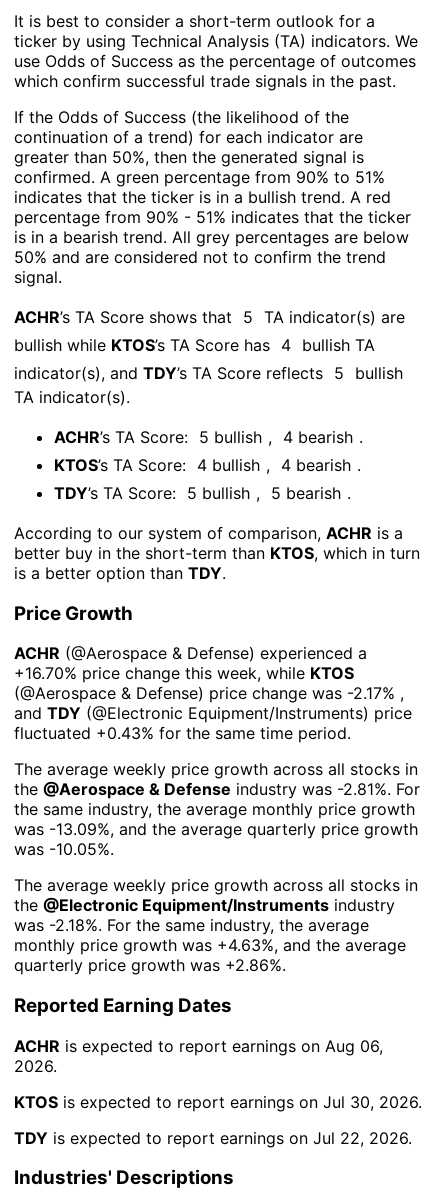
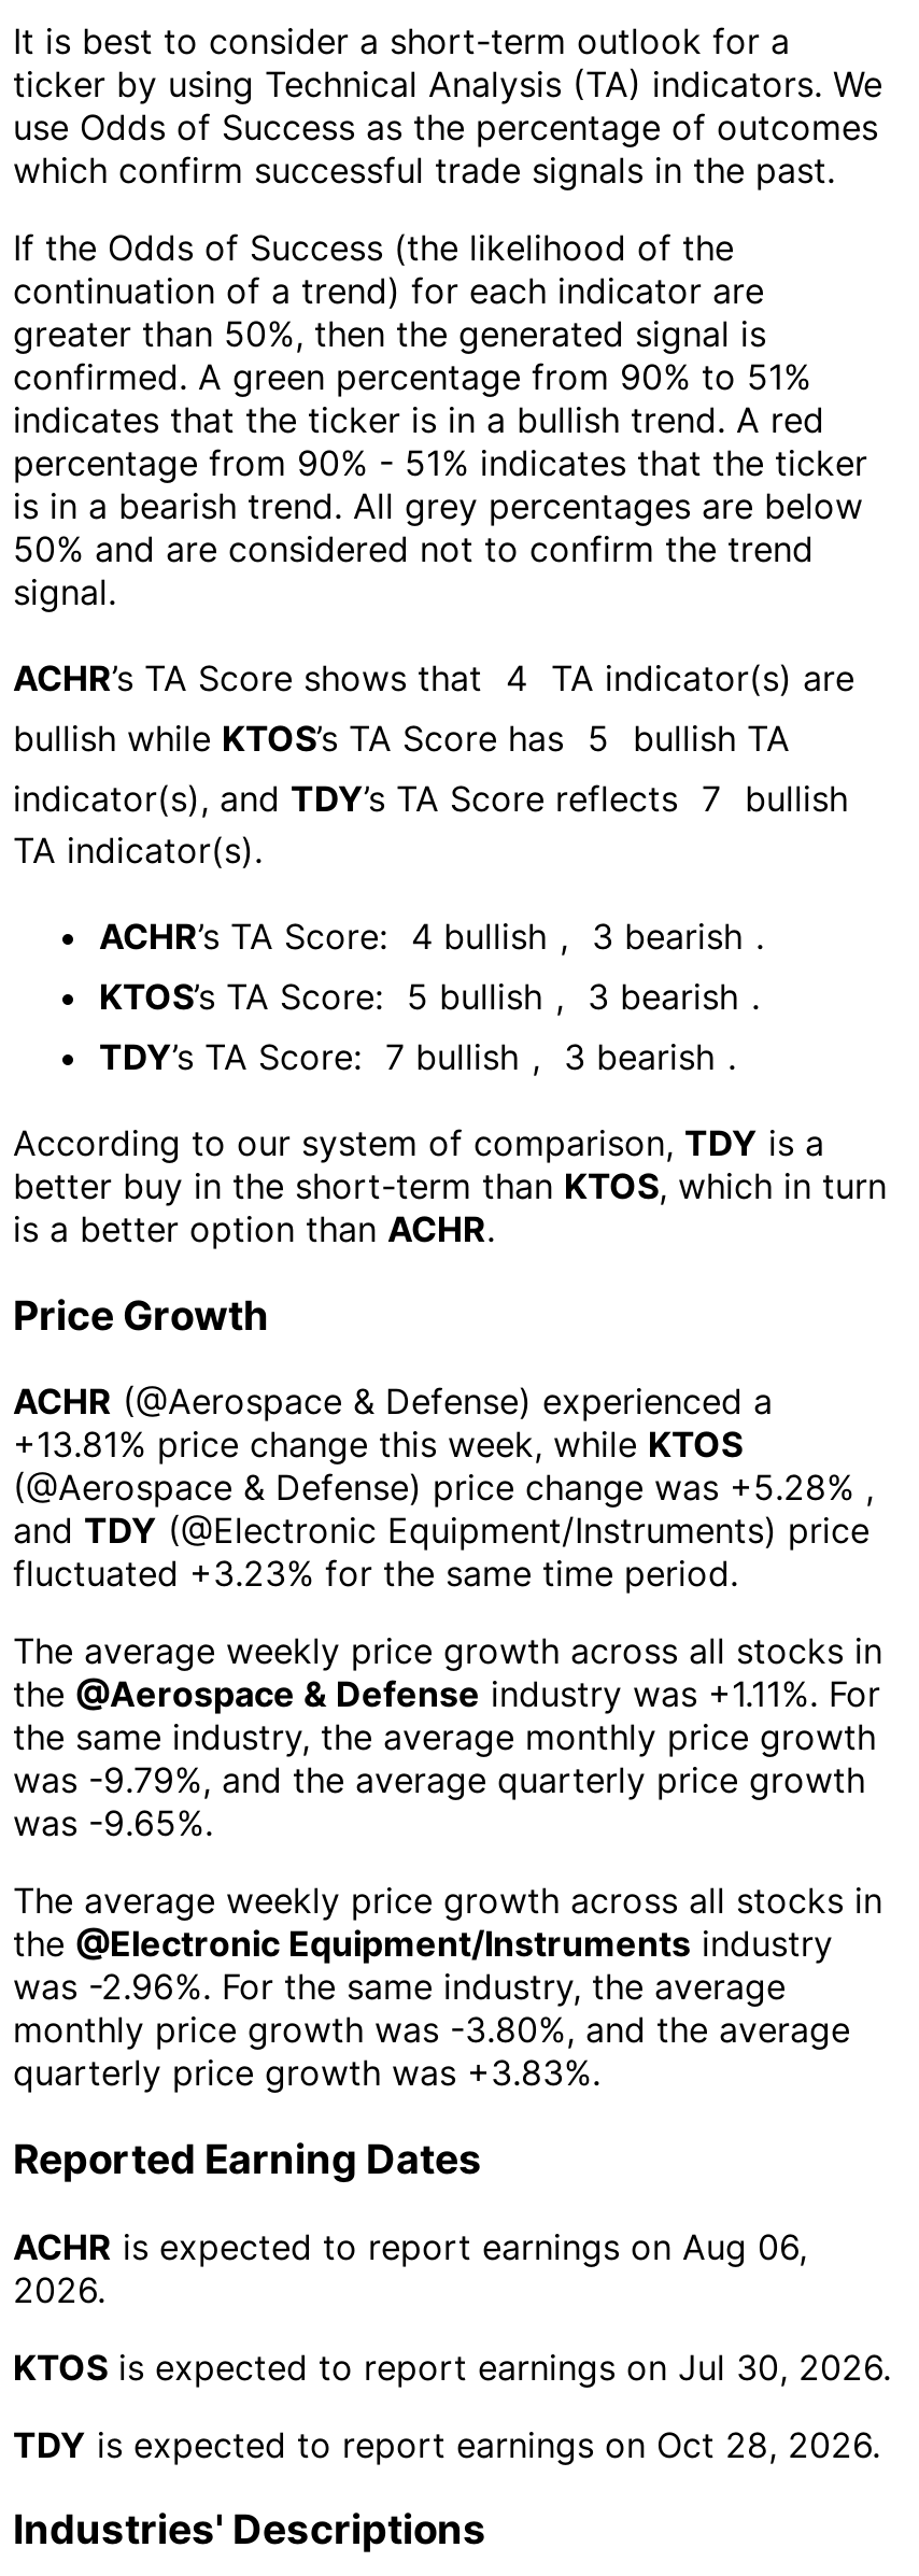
- ACHR’s TA Score shows that 5 TA indicator(s) are
+ ACHR’s TA Score shows that 4 TA indicator(s) are

- bullish while KTOS’s TA Score has 4 bullish TA
+ bullish while KTOS’s TA Score has 5 bullish TA

- indicator(s), and TDY’s TA Score reflects 5 bullish
+ indicator(s), and TDY’s TA Score reflects 7 bullish

- ACHR’s TA Score: 5 bullish , 4 bearish .
+ ACHR’s TA Score: 4 bullish , 3 bearish .

- KTOS’s TA Score: 4 bullish , 4 bearish .
+ KTOS’s TA Score: 5 bullish , 3 bearish .

- TDY’s TA Score: 5 bullish , 5 bearish .
+ TDY’s TA Score: 7 bullish , 3 bearish .

- According to our system of comparison, ACHR is a
+ According to our system of comparison, TDY is a

- is a better option than TDY.
+ is a better option than ACHR.

- +16.70% price change this week, while KTOS
+ +13.81% price change this week, while KTOS

- (@Aerospace & Defense) price change was -2.17% ,
+ (@Aerospace & Defense) price change was +5.28% ,

- fluctuated +0.43% for the same time period.
+ fluctuated +3.23% for the same time period.

- the @Aerospace & Defense industry was -2.81%. For
+ the @Aerospace & Defense industry was +1.11%. For

- was -13.09%, and the average quarterly price growth
+ was -9.79%, and the average quarterly price growth

- was -10.05%.
+ was -9.65%.

- was -2.18%. For the same industry, the average
+ was -2.96%. For the same industry, the average

- monthly price growth was +4.63%, and the average
+ monthly price growth was -3.80%, and the average

- quarterly price growth was +2.86%.
+ quarterly price growth was +3.83%.

- TDY is expected to report earnings on Jul 22, 2026.
+ TDY is expected to report earnings on Oct 28, 2026.
